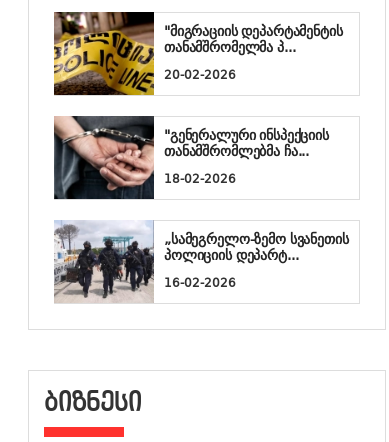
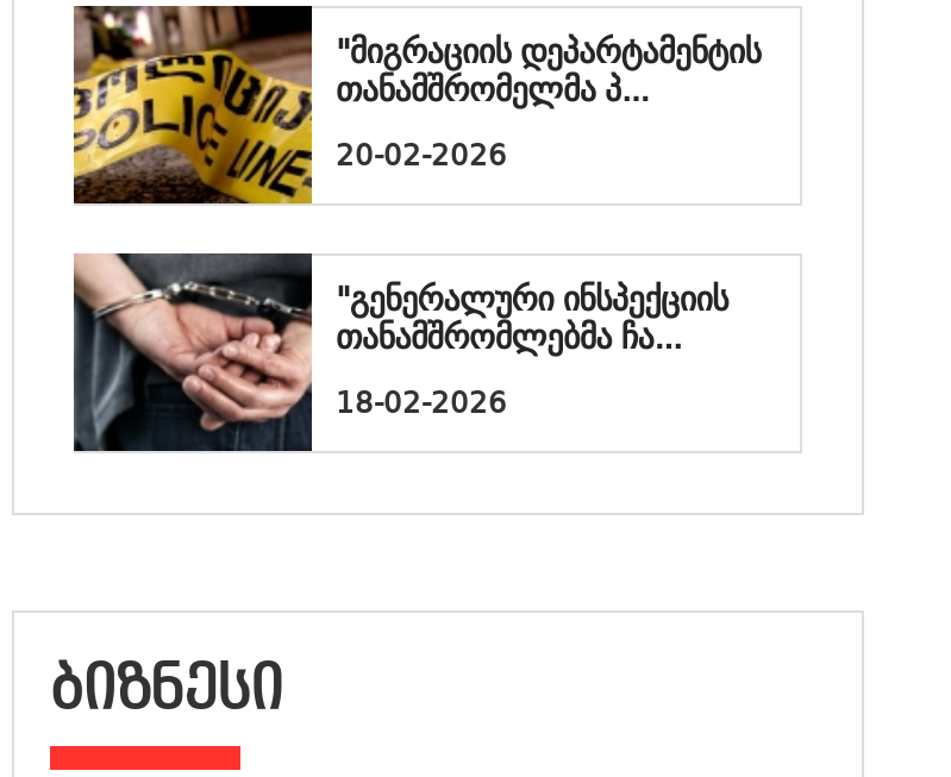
- [image]
- „სამეგრელო-ზემო სვანეთის
- პოლიციის დეპარტ...
- 16-02-2026
